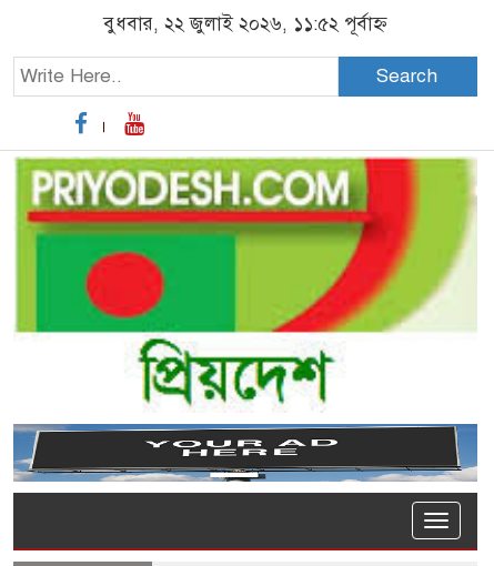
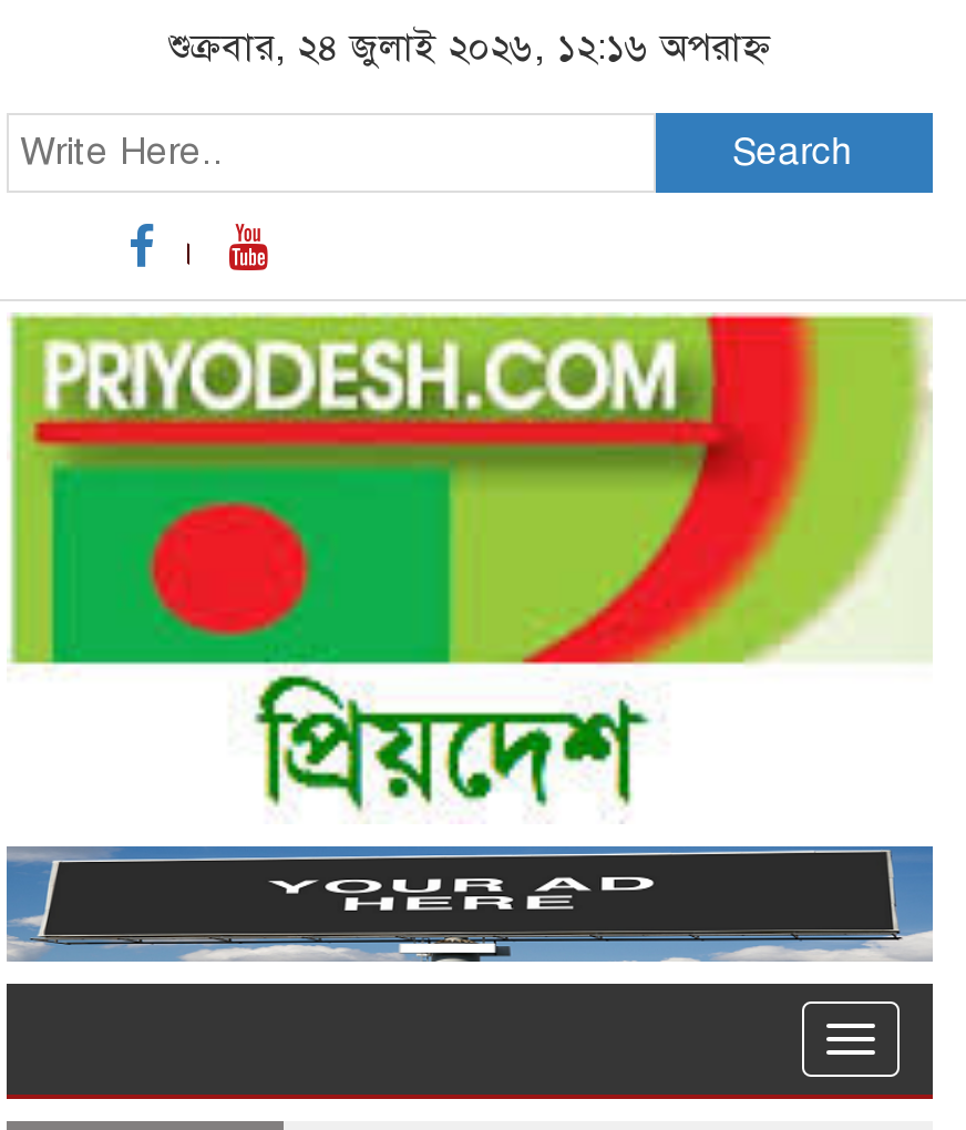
- বুধবার, ২২ জুলাই ২০২৬, ১১:৫২ পূর্বাহ্ন
+ শুক্রবার, ২৪ জুলাই ২০২৬, ১২:১৬ অপরাহ্ন
